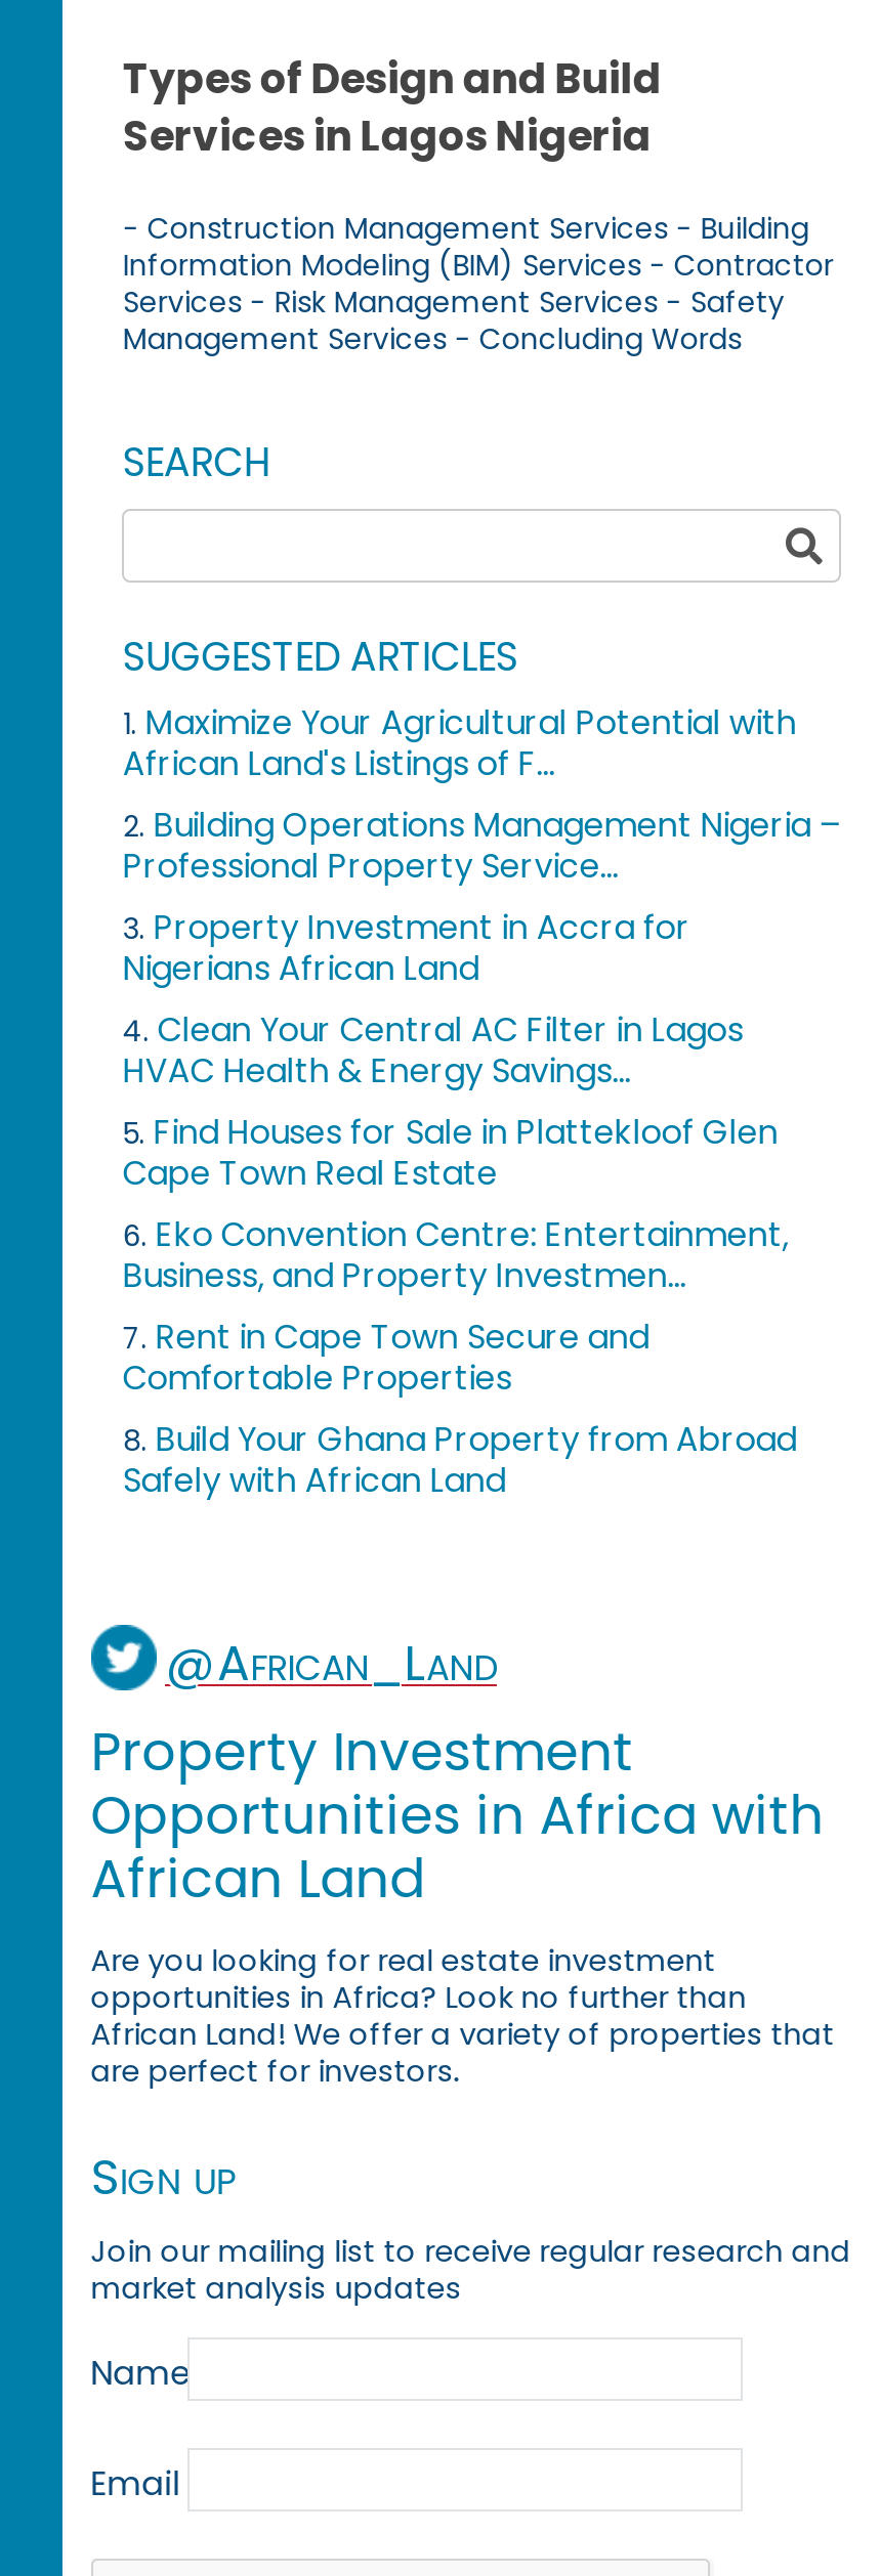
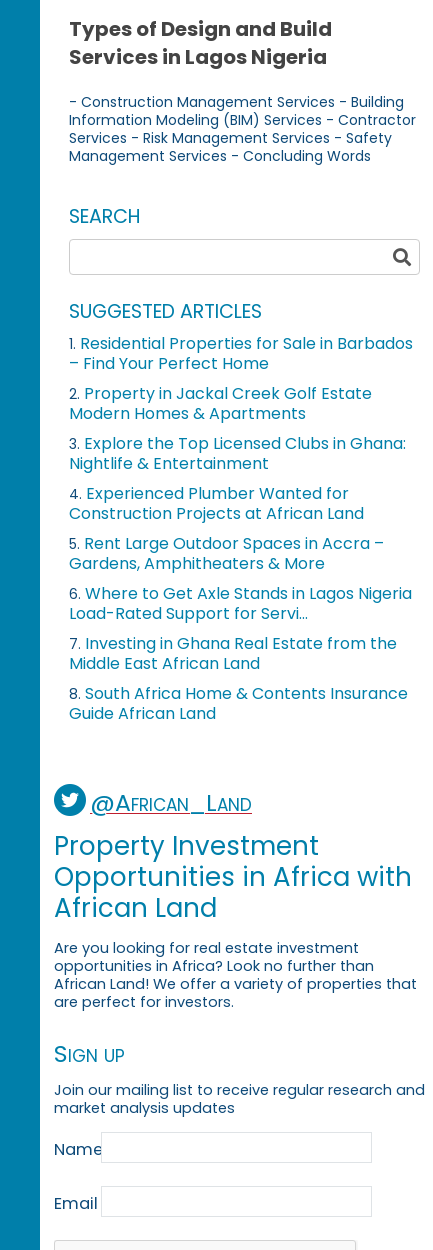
- 1. Maximize Your Agricultural Potential with
- African Land's Listings of F...
- 2. Building Operations Management Nigeria –
- Professional Property Service...
- 3. Property Investment in Accra for
- Nigerians African Land
- 4. Clean Your Central AC Filter in Lagos
- HVAC Health & Energy Savings...
- 5. Find Houses for Sale in Plattekloof Glen
- Cape Town Real Estate
- 6. Eko Convention Centre: Entertainment,
- Business, and Property Investmen...
- 7. Rent in Cape Town Secure and
- Comfortable Properties
- 8. Build Your Ghana Property from Abroad
- Safely with African Land
+ 1. Residential Properties for Sale in Barbados
+ – Find Your Perfect Home
+ 2. Property in Jackal Creek Golf Estate
+ Modern Homes & Apartments
+ 3. Explore the Top Licensed Clubs in Ghana:
+ Nightlife & Entertainment
+ 4. Experienced Plumber Wanted for
+ Construction Projects at African Land
+ 5. Rent Large Outdoor Spaces in Accra –
+ Gardens, Amphitheaters & More
+ 6. Where to Get Axle Stands in Lagos Nigeria
+ Load-Rated Support for Servi...
+ 7. Investing in Ghana Real Estate from the
+ Middle East African Land
+ 8. South Africa Home & Contents Insurance
+ Guide African Land
